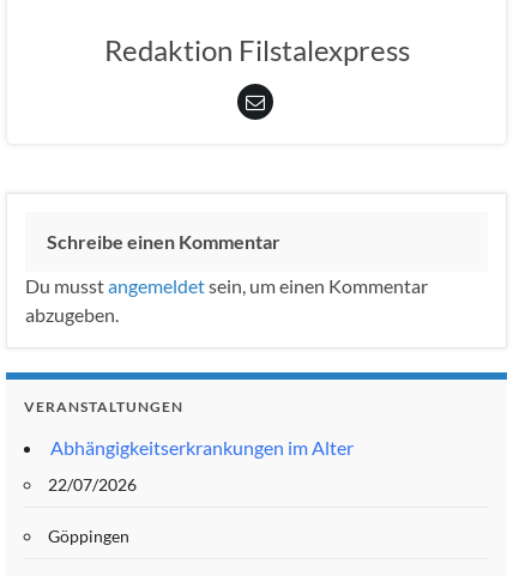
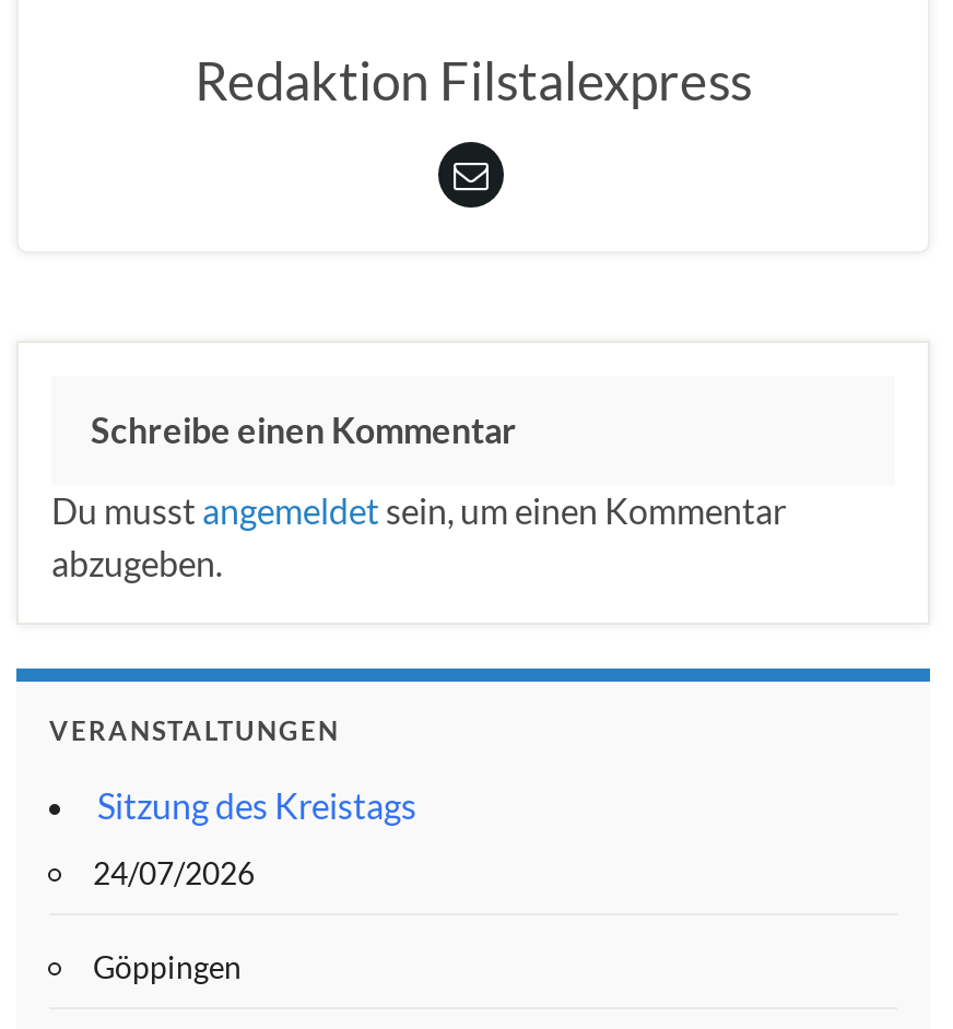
- Abhängigkeitserkrankungen im Alter
+ Sitzung des Kreistags

- 22/07/2026
+ 24/07/2026
